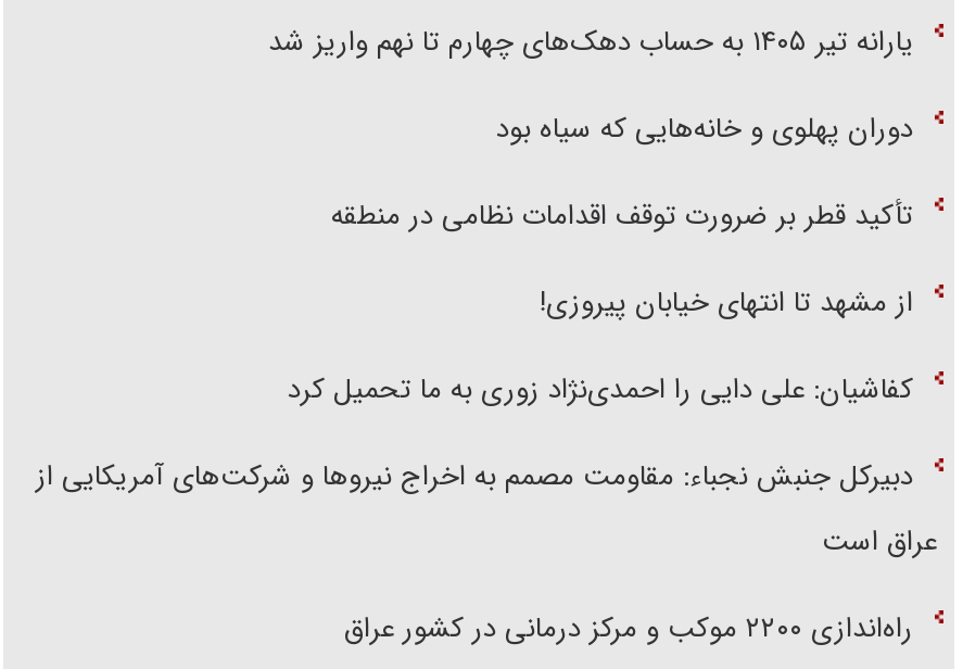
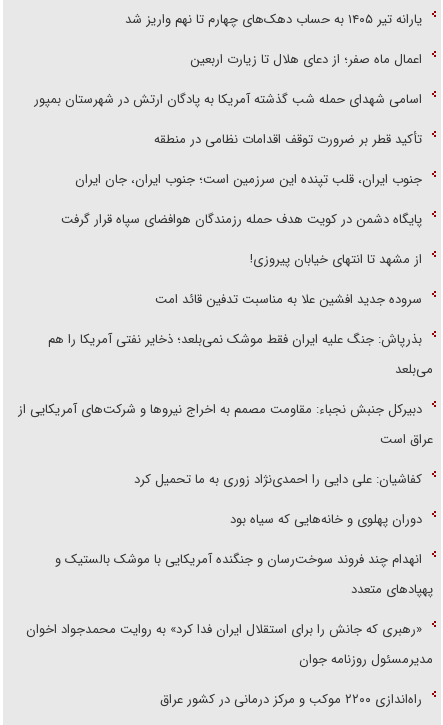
+ اعمال ماه صفر؛ از دعای هلال تا زیارت اربعین
+ اسامی شهدای حمله شب گذشته آمریکا به پادگان ارتش در شهرستان بمپور

moved down: دوران پهلوی و خانه‌هایی که سیاه بود

+ جنوب ایران، قلب تپنده این سرزمین است؛ جنوب ایران، جان ایران
+ پایگاه دشمن در کویت هدف حمله رزمندگان هوافضای سپاه قرار گرفت

+ سروده جدید افشین علا به مناسبت تدفین قائد امت
+ بذرپاش: جنگ علیه ایران فقط موشک نمی‌بلعد؛ ذخایر نفتی آمریکا را هم
+ می‌بلعد

moved down: کفاشیان: علی دایی را احمدی‌نژاد زوری به ما تحمیل کرد

+ انهدام چند فروند سوخت‌رسان و جنگنده آمریکایی با موشک بالستیک و
+ پهپاد‌های متعدد
+ «رهبری که جانش را برای استقلال ایران فدا کرد» به روایت محمد‌جواد اخوان
+ مدیرمسئول روزنامه جوان
